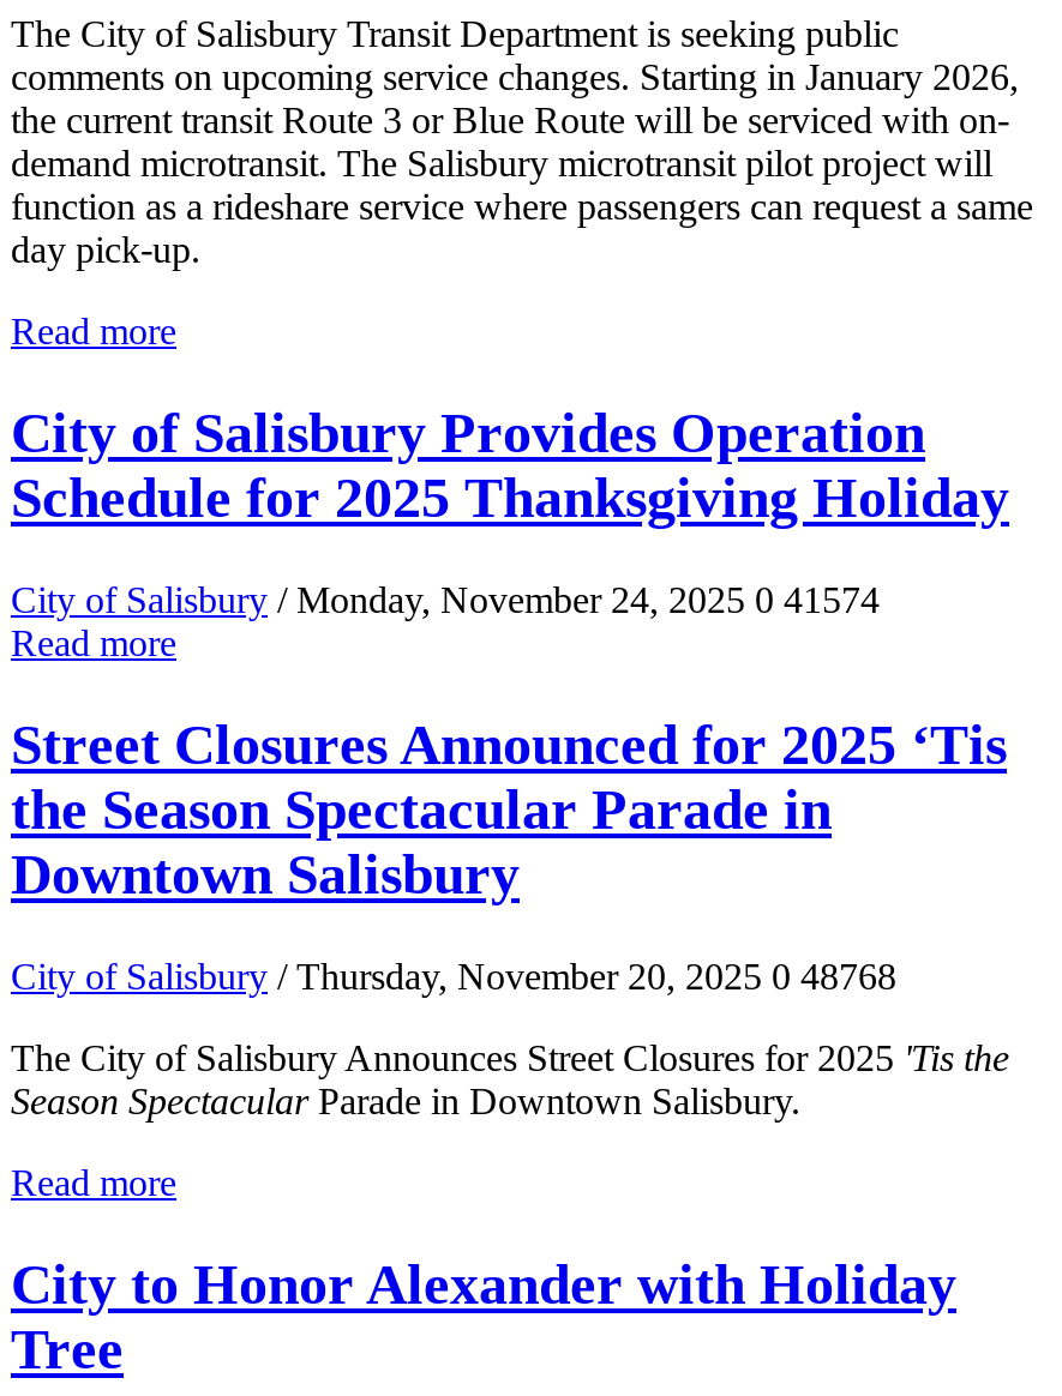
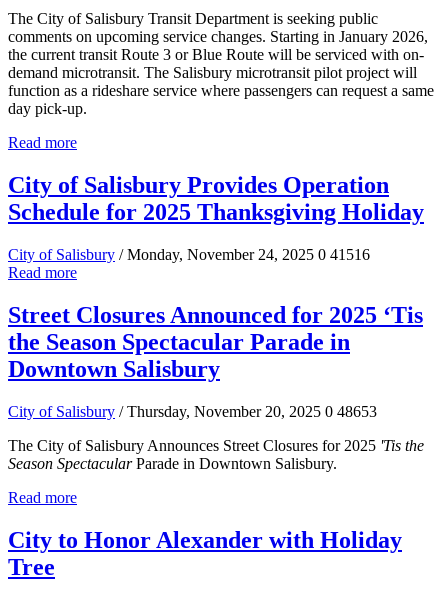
- City of Salisbury / Monday, November 24, 2025 0 41574
+ City of Salisbury / Monday, November 24, 2025 0 41516

- City of Salisbury / Thursday, November 20, 2025 0 48768
+ City of Salisbury / Thursday, November 20, 2025 0 48653
